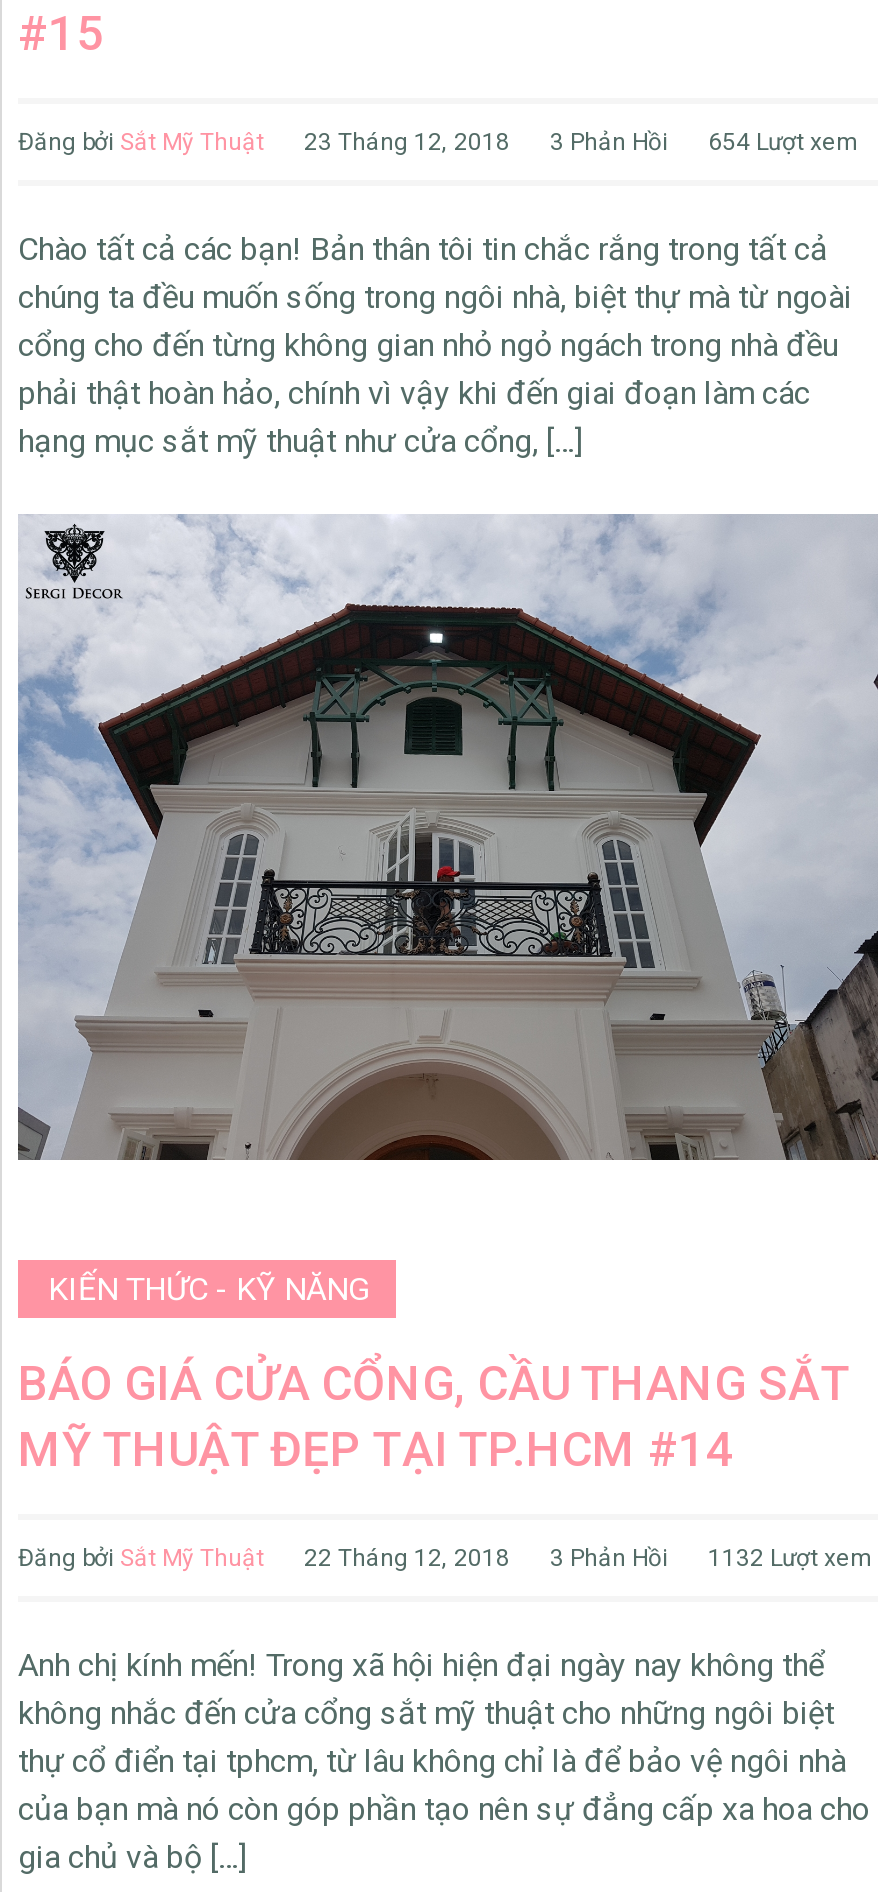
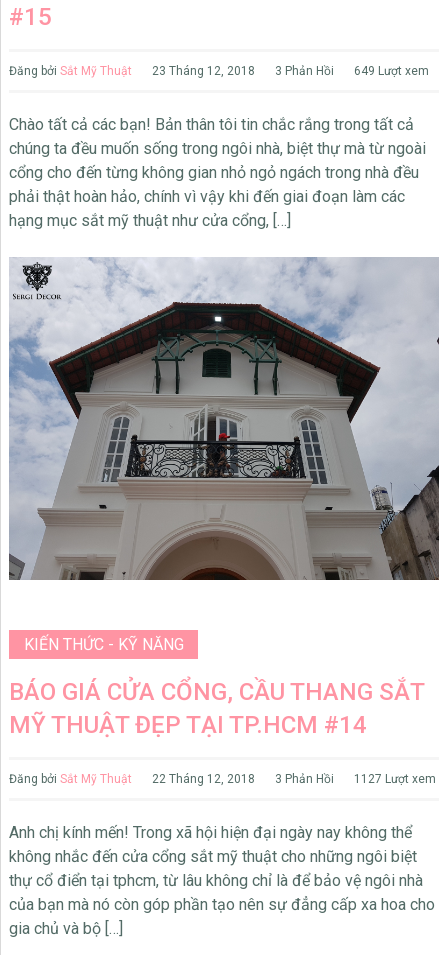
- Đăng bởi Sắt Mỹ Thuật 23 Tháng 12, 2018 3 Phản Hồi 654 Lượt xem
+ Đăng bởi Sắt Mỹ Thuật 23 Tháng 12, 2018 3 Phản Hồi 649 Lượt xem

- Đăng bởi Sắt Mỹ Thuật 22 Tháng 12, 2018 3 Phản Hồi 1132 Lượt xem
+ Đăng bởi Sắt Mỹ Thuật 22 Tháng 12, 2018 3 Phản Hồi 1127 Lượt xem
